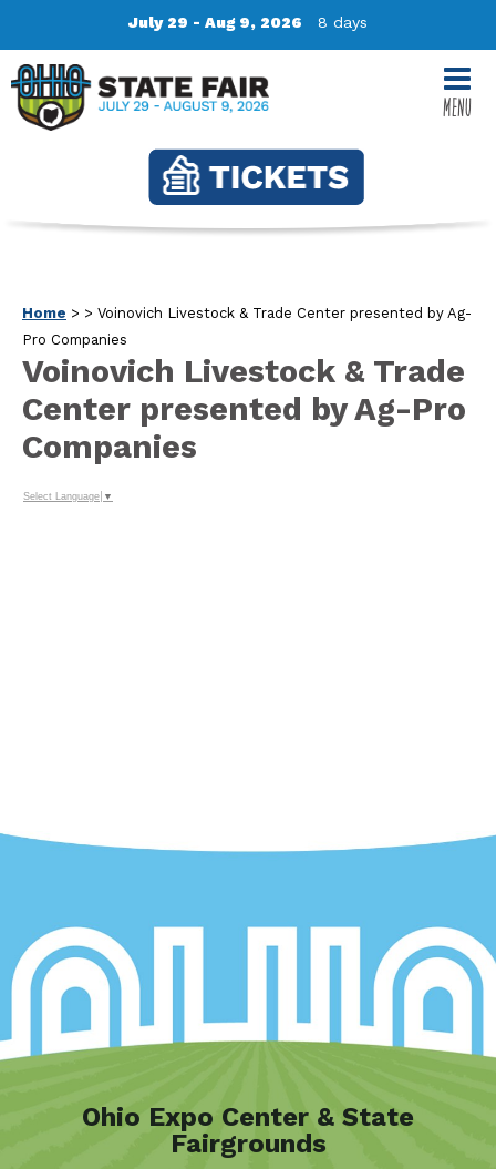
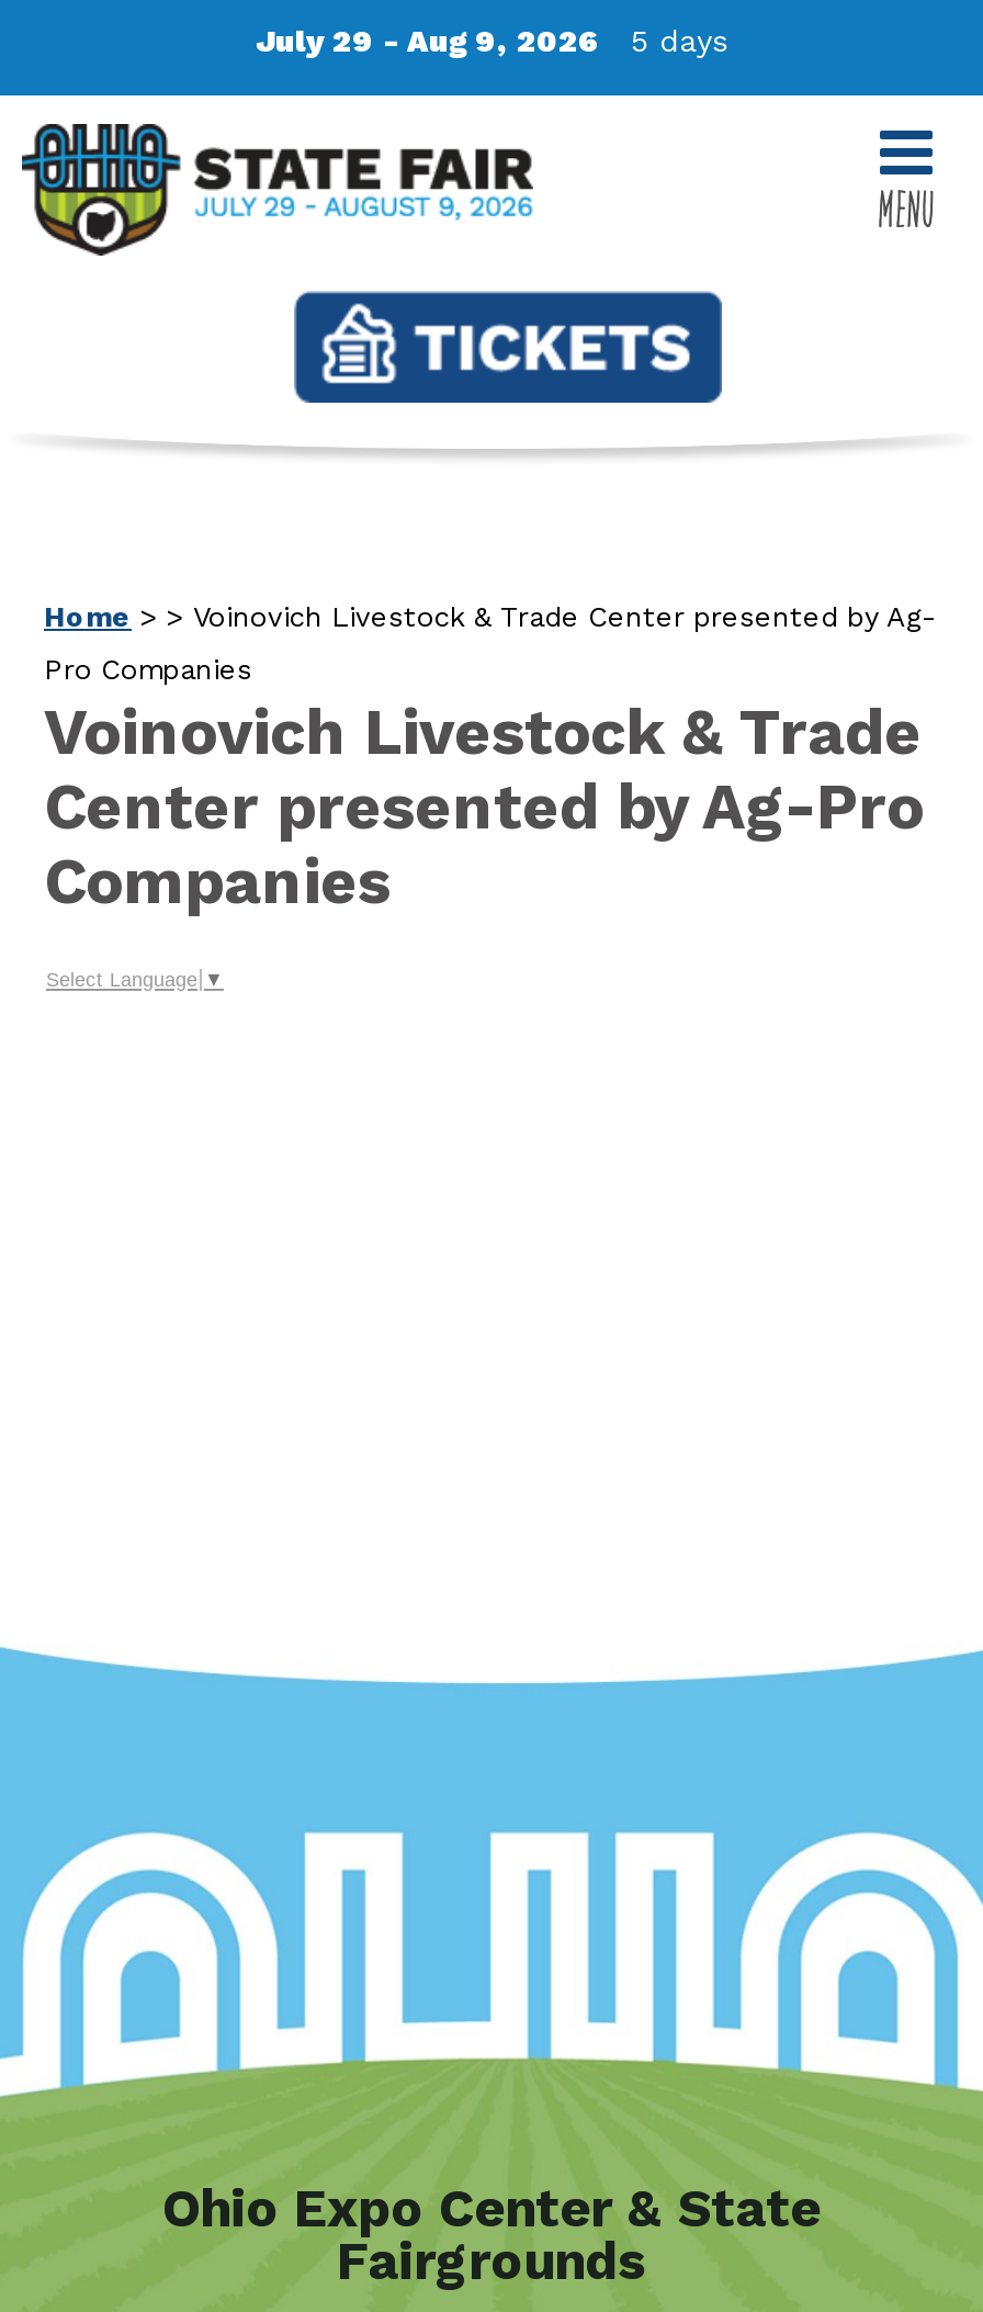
- July 29 - Aug 9, 2026 8 days
+ July 29 - Aug 9, 2026 5 days
